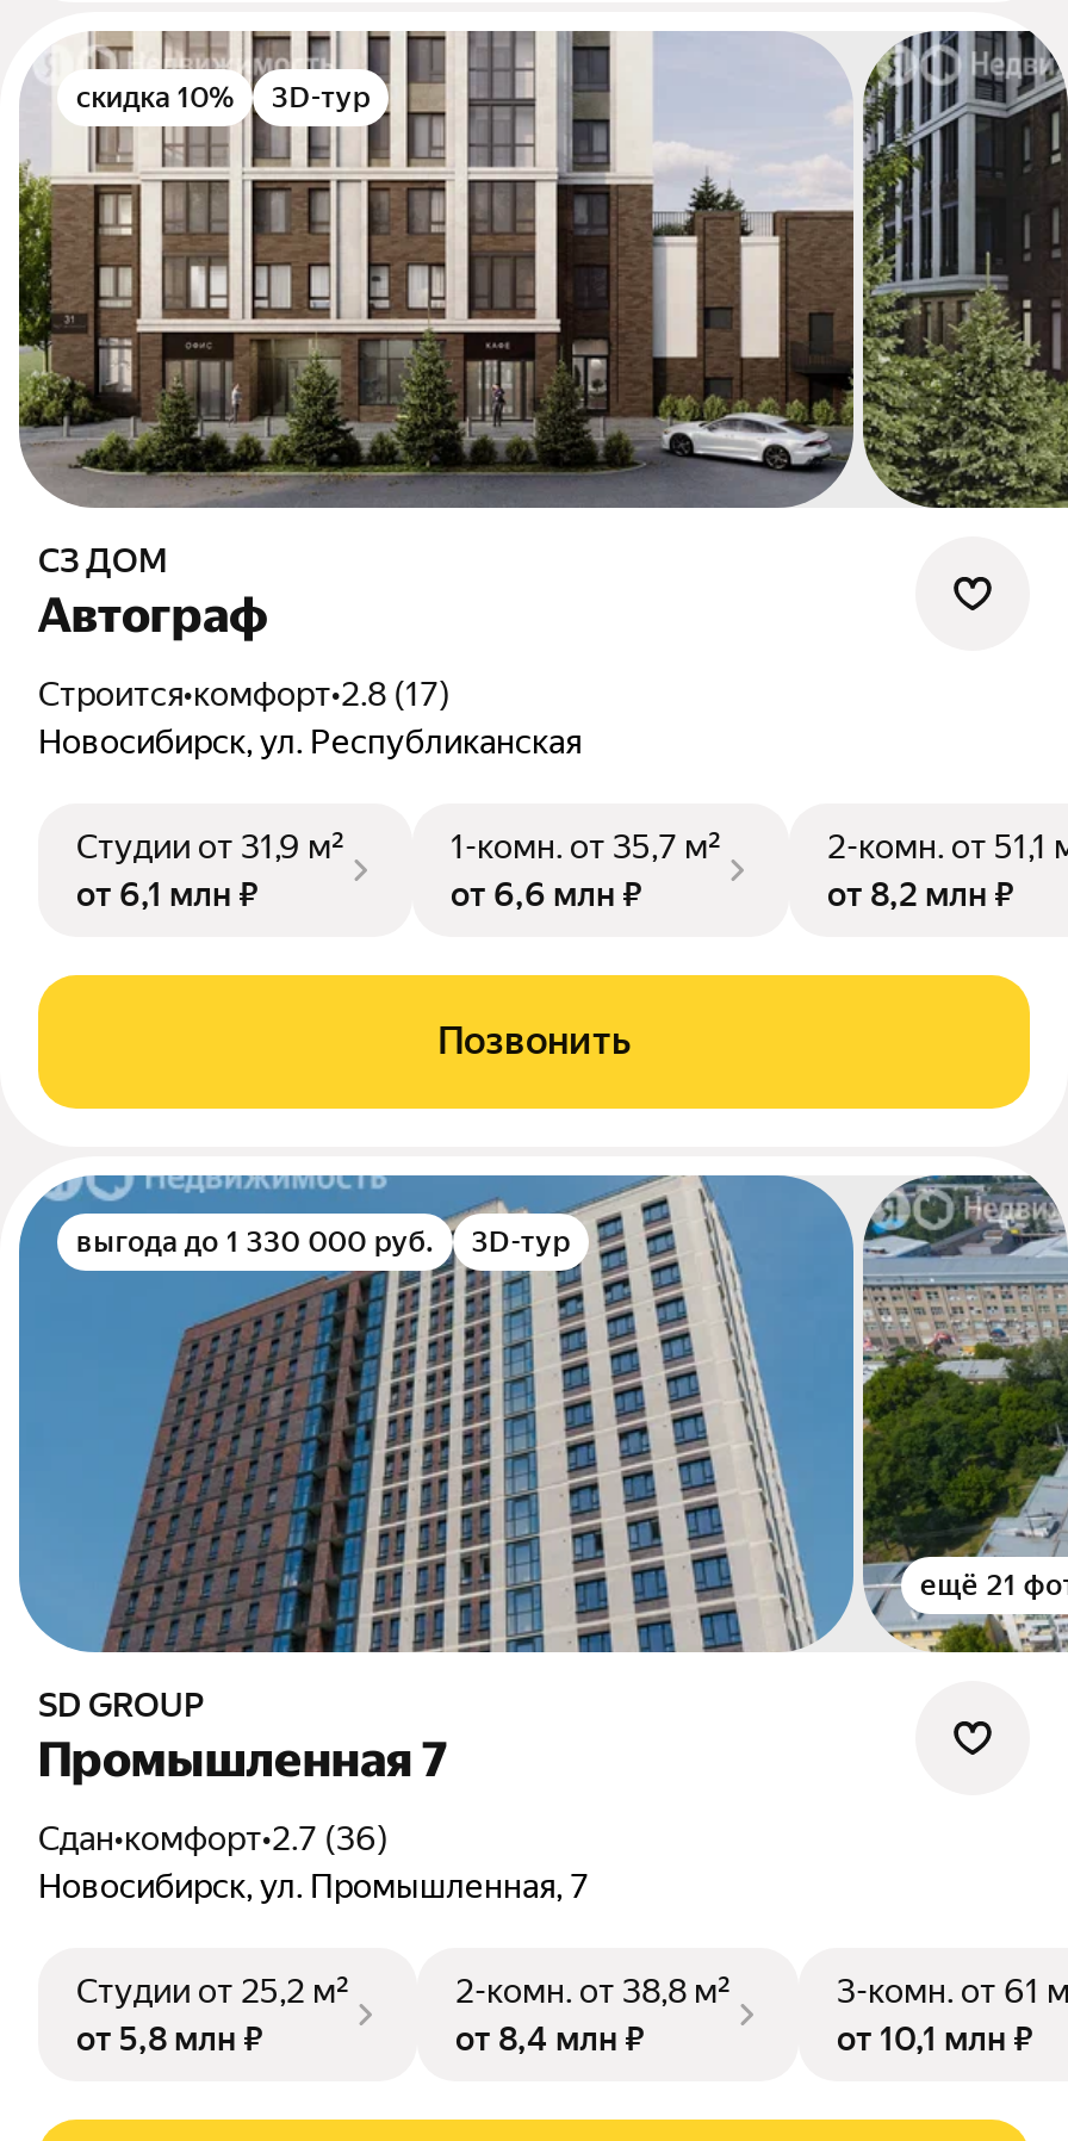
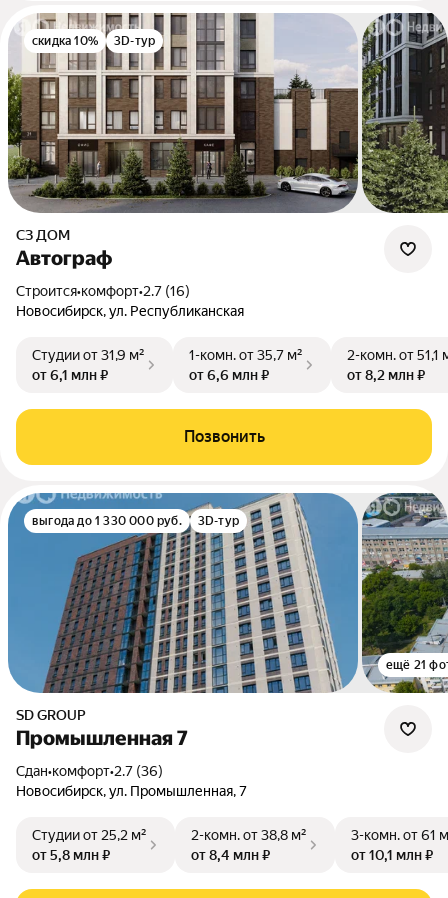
- Строится•комфорт•2.8 (17)
+ Строится•комфорт•2.7 (16)
